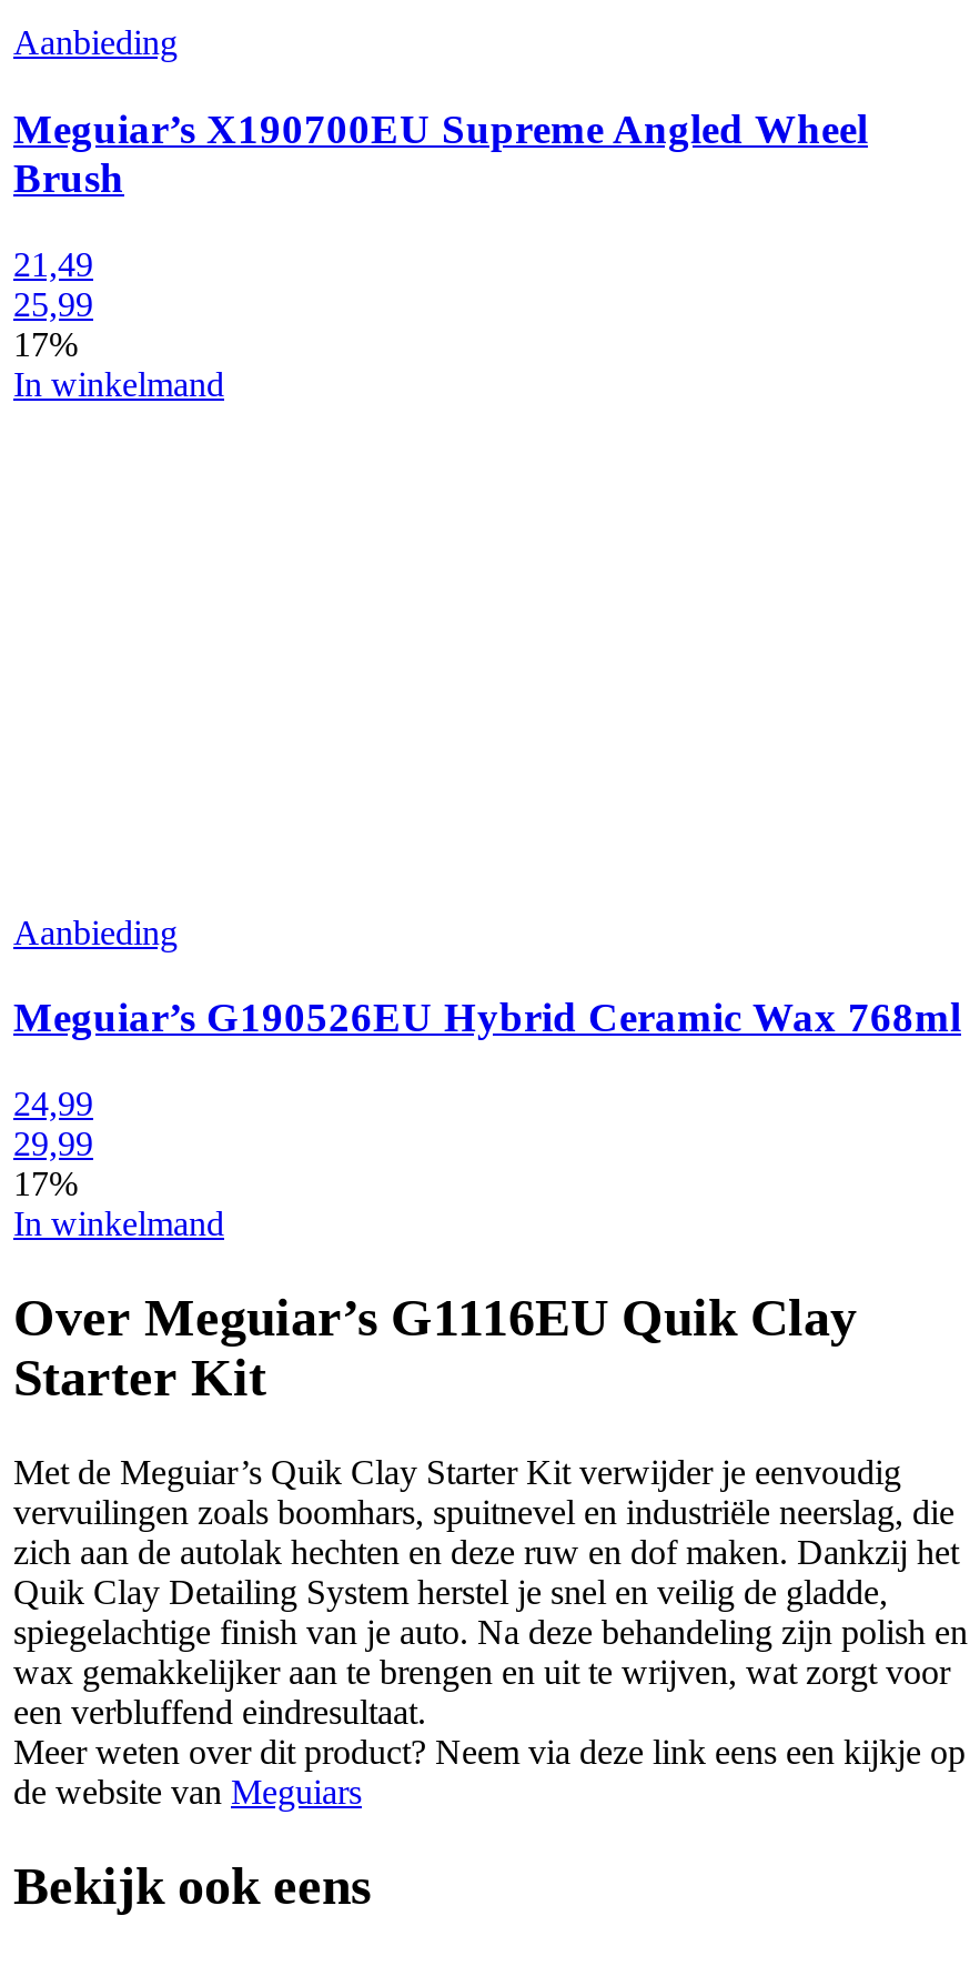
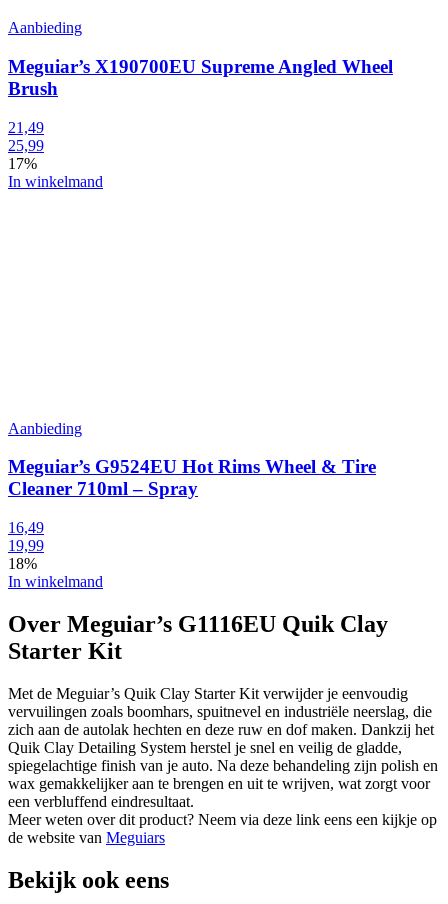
- Meguiar’s G190526EU Hybrid Ceramic Wax 768ml
+ Meguiar’s G9524EU Hot Rims Wheel & Tire
+ Cleaner 710ml – Spray

- 24,99
- 29,99
- 17%
+ 16,49
+ 19,99
+ 18%
